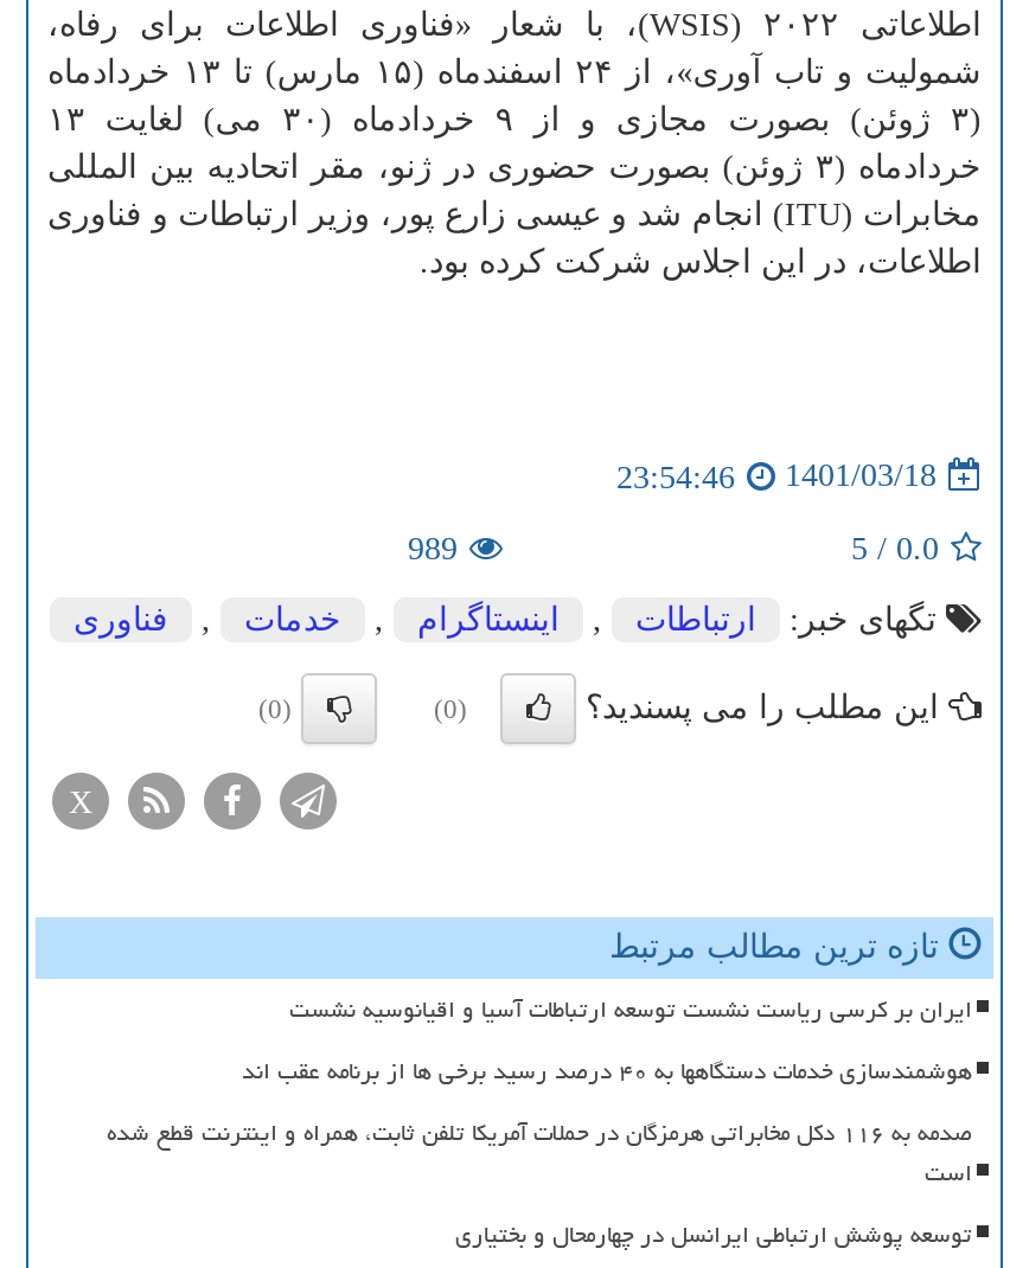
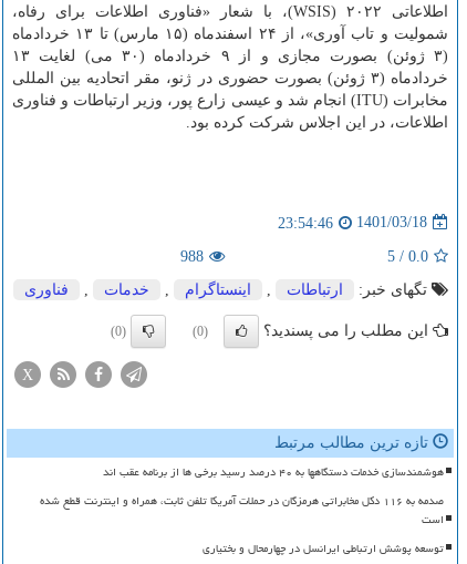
- 989
+ 988

- ایران بر کرسی ریاست نشست توسعه ارتباطات آسیا و اقیانوسیه نشست
